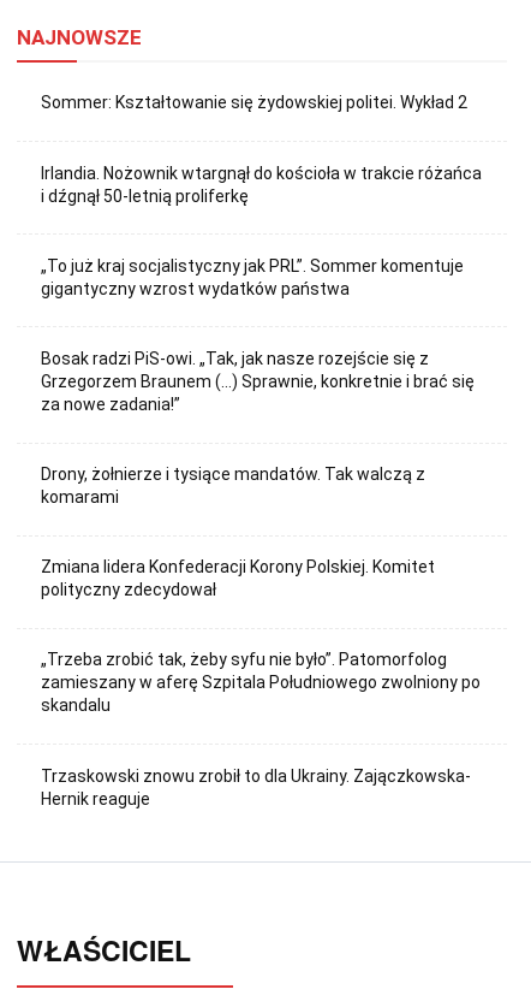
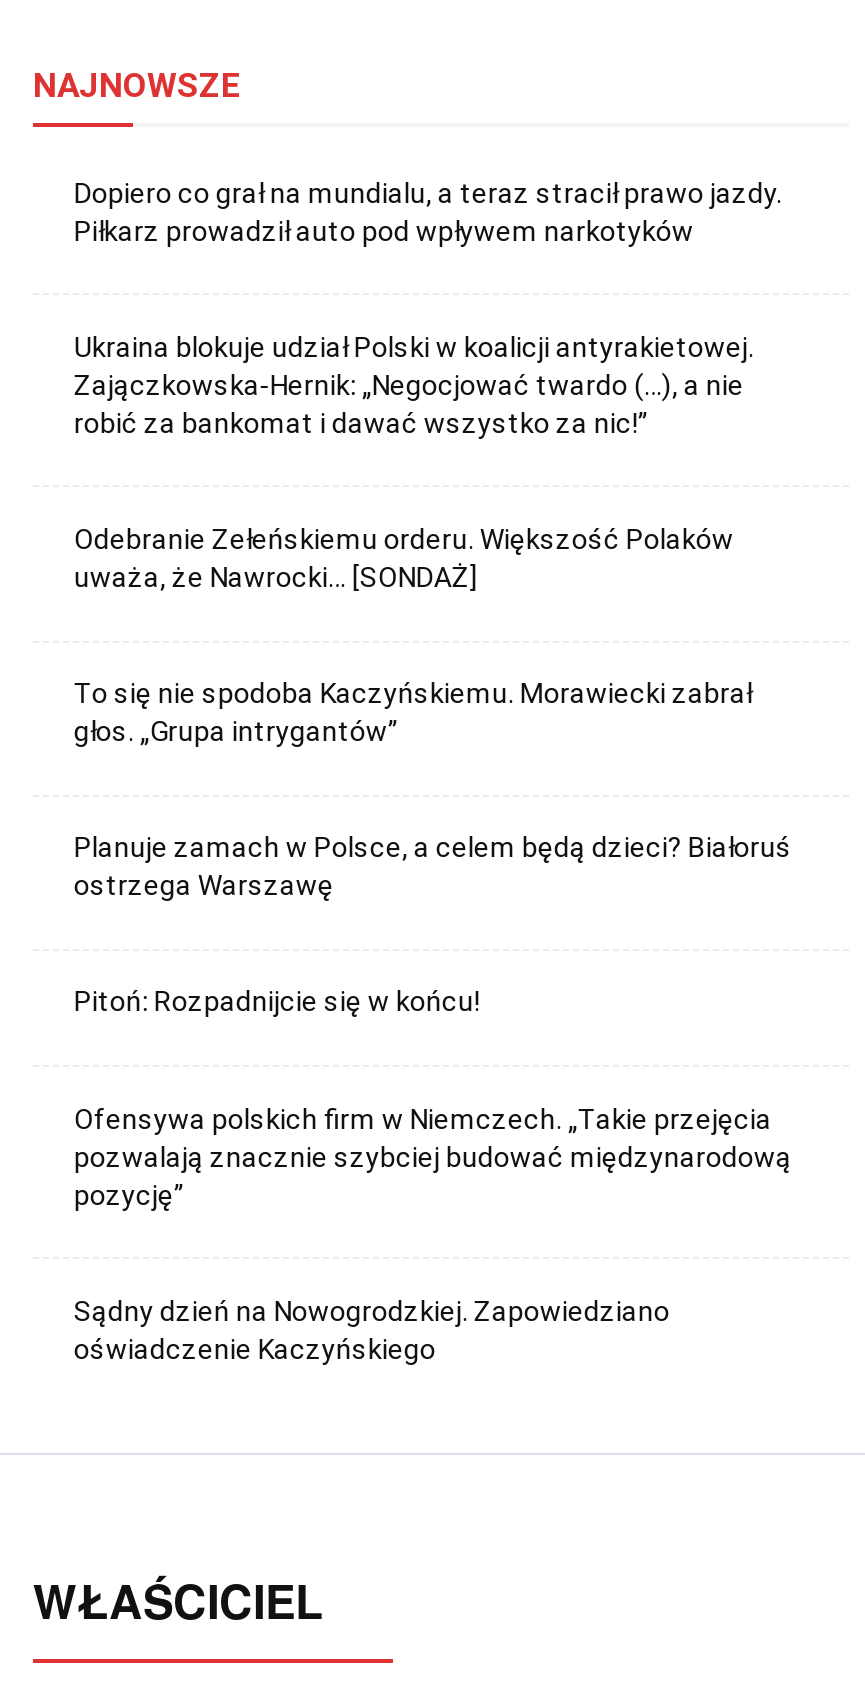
- Sommer: Kształtowanie się żydowskiej politei. Wykład 2
+ Dopiero co grał na mundialu, a teraz stracił prawo jazdy.
+ Piłkarz prowadził auto pod wpływem narkotyków

- Irlandia. Nożownik wtargnął do kościoła w trakcie różańca
- i dźgnął 50-letnią proliferkę
+ Ukraina blokuje udział Polski w koalicji antyrakietowej.
+ Zajączkowska-Hernik: „Negocjować twardo (…), a nie
+ robić za bankomat i dawać wszystko za nic!”

- „To już kraj socjalistyczny jak PRL”. Sommer komentuje
- gigantyczny wzrost wydatków państwa
+ Odebranie Zełeńskiemu orderu. Większość Polaków
+ uważa, że Nawrocki… [SONDAŻ]

- Bosak radzi PiS-owi. „Tak, jak nasze rozejście się z
- Grzegorzem Braunem (…) Sprawnie, konkretnie i brać się
- za nowe zadania!”
+ To się nie spodoba Kaczyńskiemu. Morawiecki zabrał
+ głos. „Grupa intrygantów”

- Drony, żołnierze i tysiące mandatów. Tak walczą z
- komarami
+ Planuje zamach w Polsce, a celem będą dzieci? Białoruś
+ ostrzega Warszawę

- Zmiana lidera Konfederacji Korony Polskiej. Komitet
- polityczny zdecydował
+ Pitoń: Rozpadnijcie się w końcu!

- „Trzeba zrobić tak, żeby syfu nie było”. Patomorfolog
- zamieszany w aferę Szpitala Południowego zwolniony po
- skandalu
+ Ofensywa polskich firm w Niemczech. „Takie przejęcia
+ pozwalają znacznie szybciej budować międzynarodową
+ pozycję”

- Trzaskowski znowu zrobił to dla Ukrainy. Zajączkowska-
- Hernik reaguje
+ Sądny dzień na Nowogrodzkiej. Zapowiedziano
+ oświadczenie Kaczyńskiego
